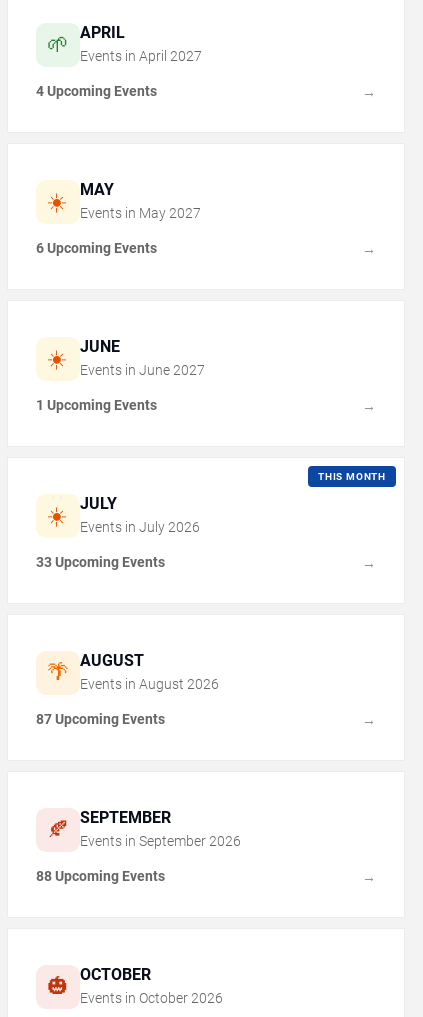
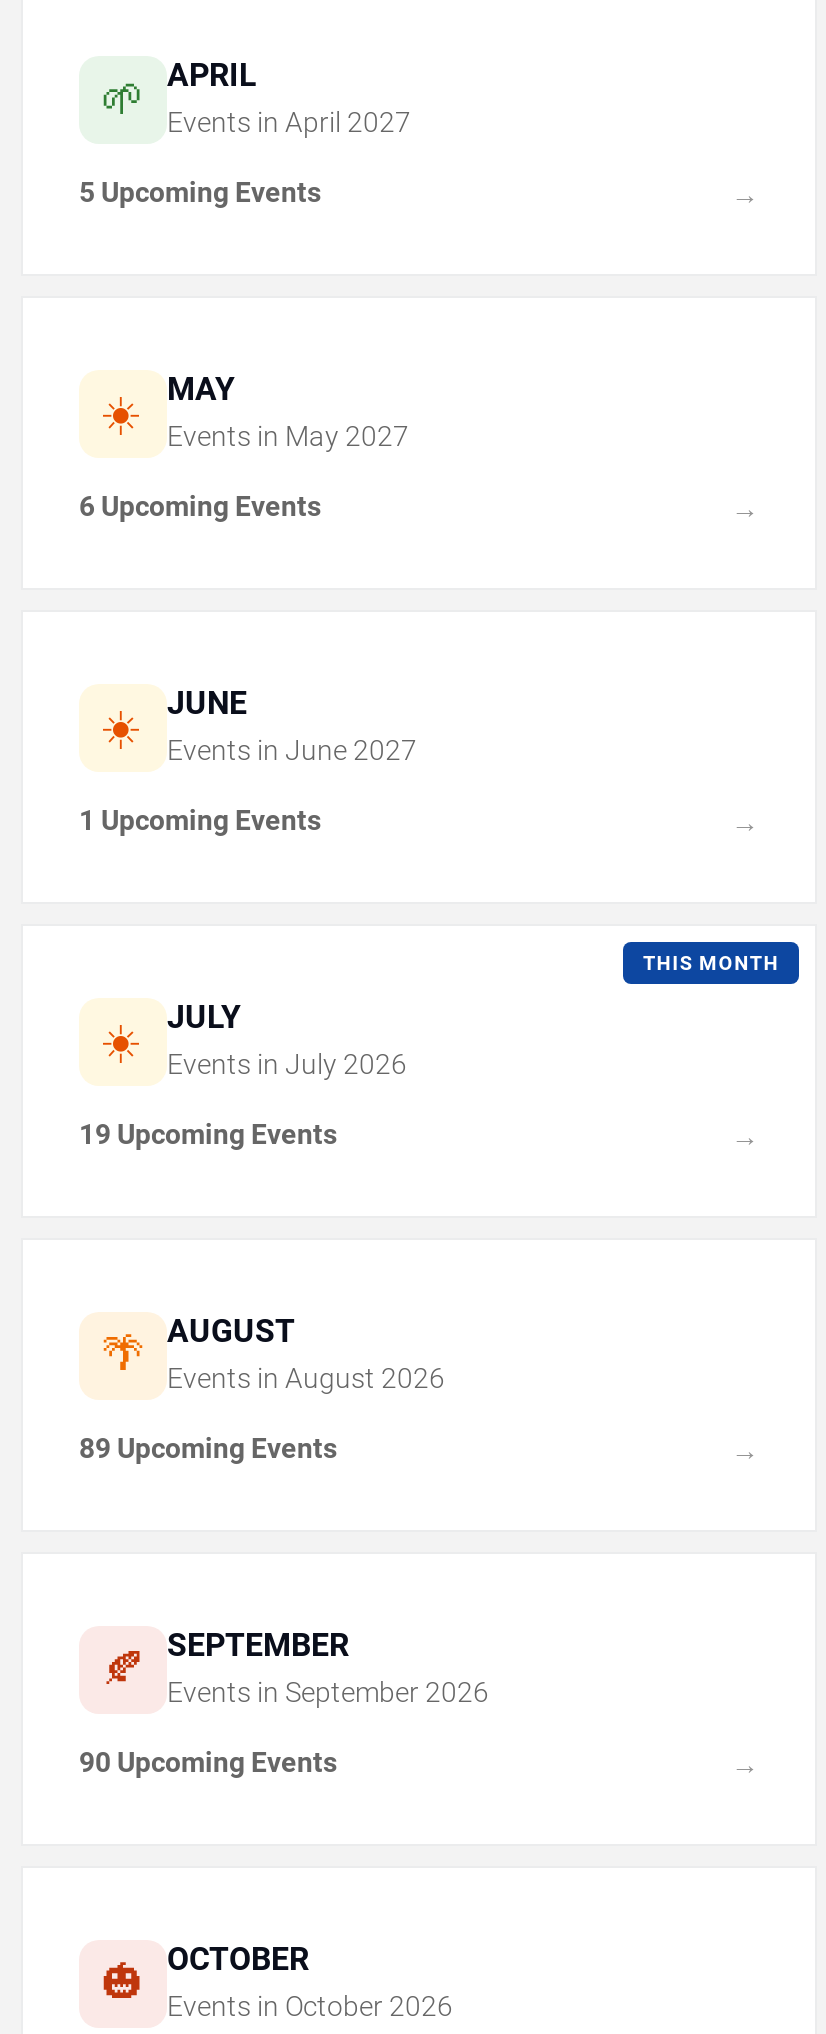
- 4 Upcoming Events
+ 5 Upcoming Events

- 33 Upcoming Events
+ 19 Upcoming Events

- 87 Upcoming Events
+ 89 Upcoming Events

- 88 Upcoming Events
+ 90 Upcoming Events
